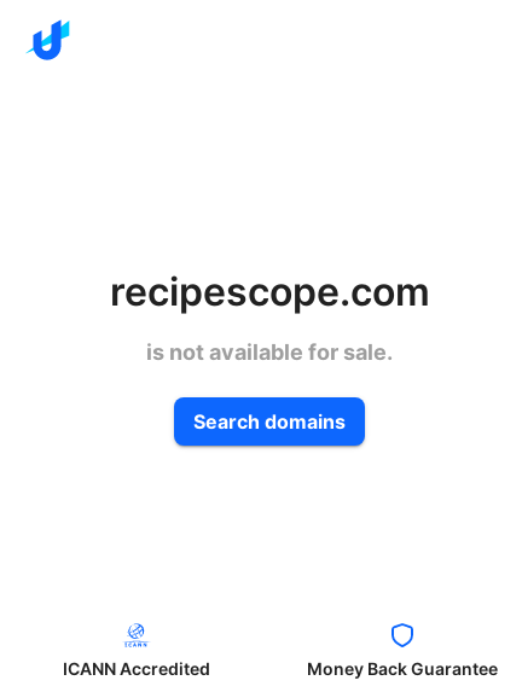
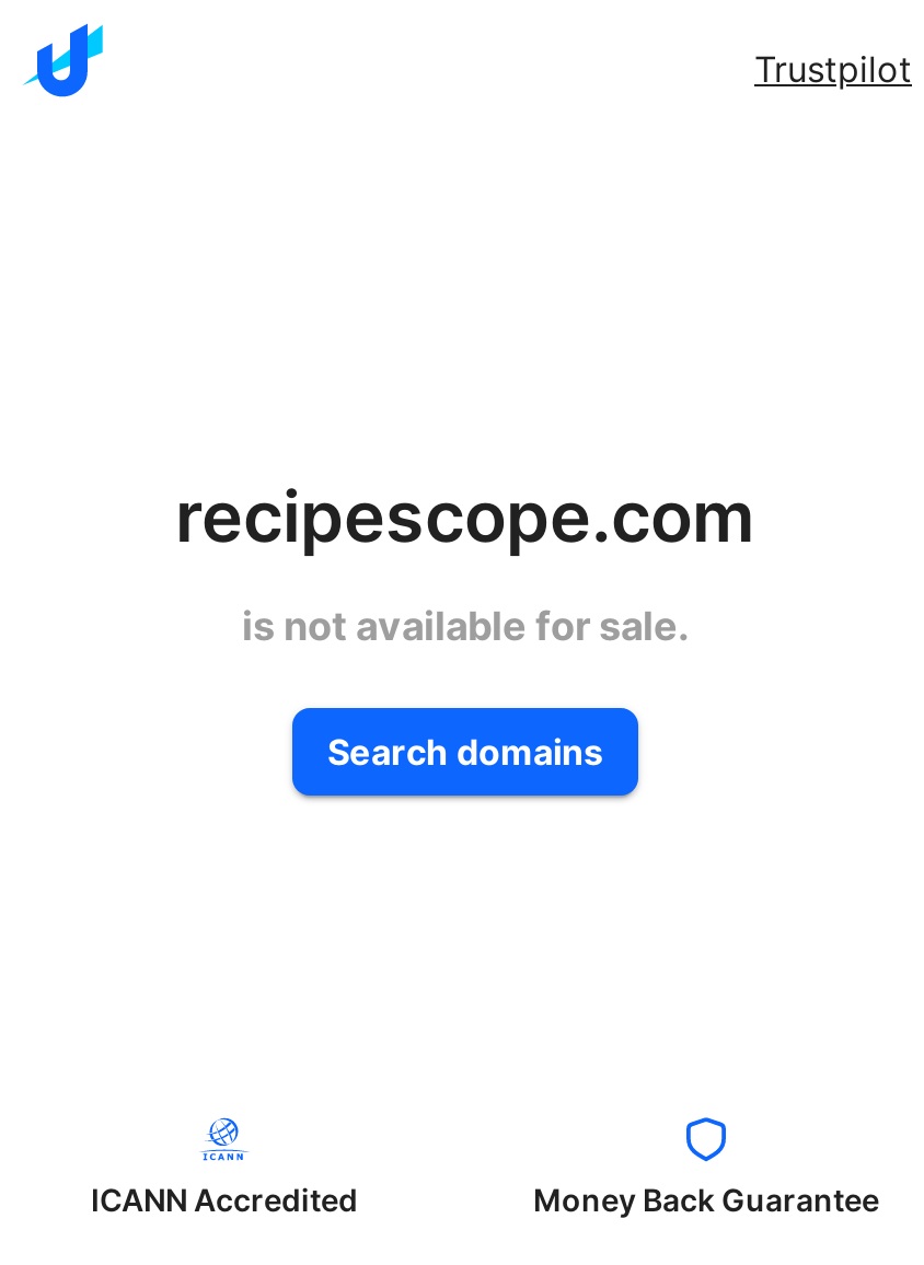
+ Trustpilot
